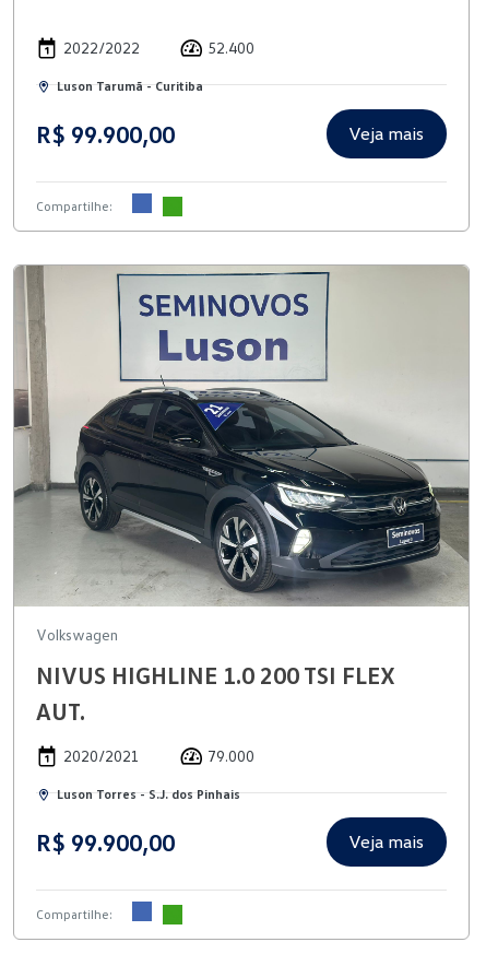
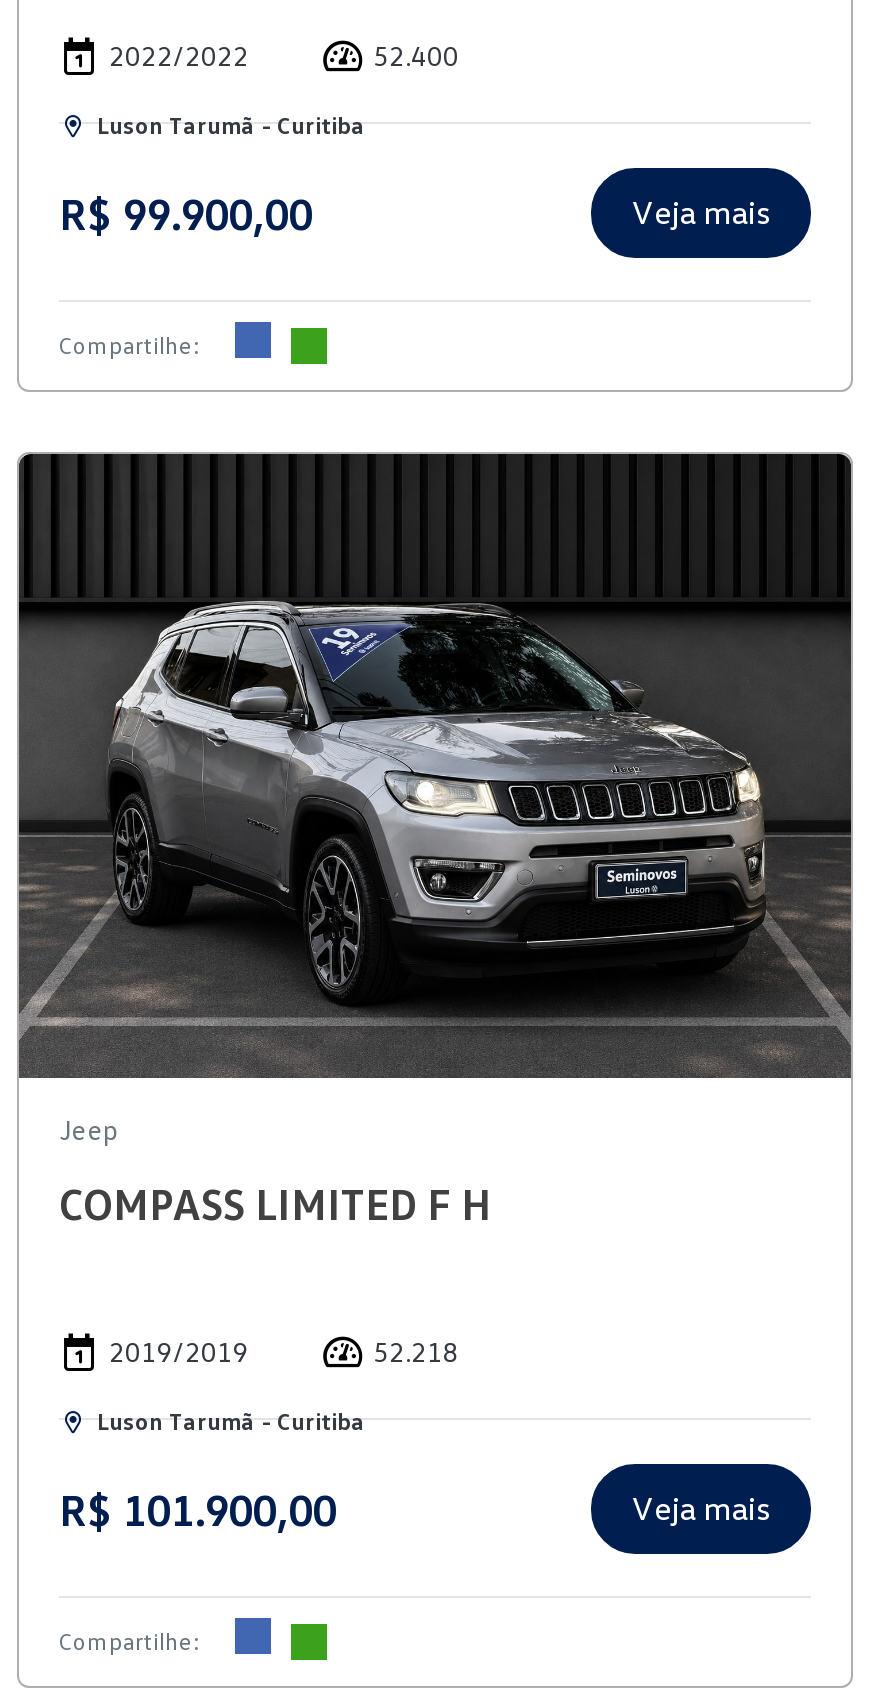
- [image]
- Volkswagen
+ [image]
+ Jeep

- NIVUS HIGHLINE 1.0 200 TSI FLEX
- AUT.
+ COMPASS LIMITED F H

- 2020/2021
- 79.000
+ 2019/2019
+ 52.218

- Luson Torres - S.J. dos Pinhais
+ Luson Tarumã - Curitiba

- R$ 99.900,00
+ R$ 101.900,00
